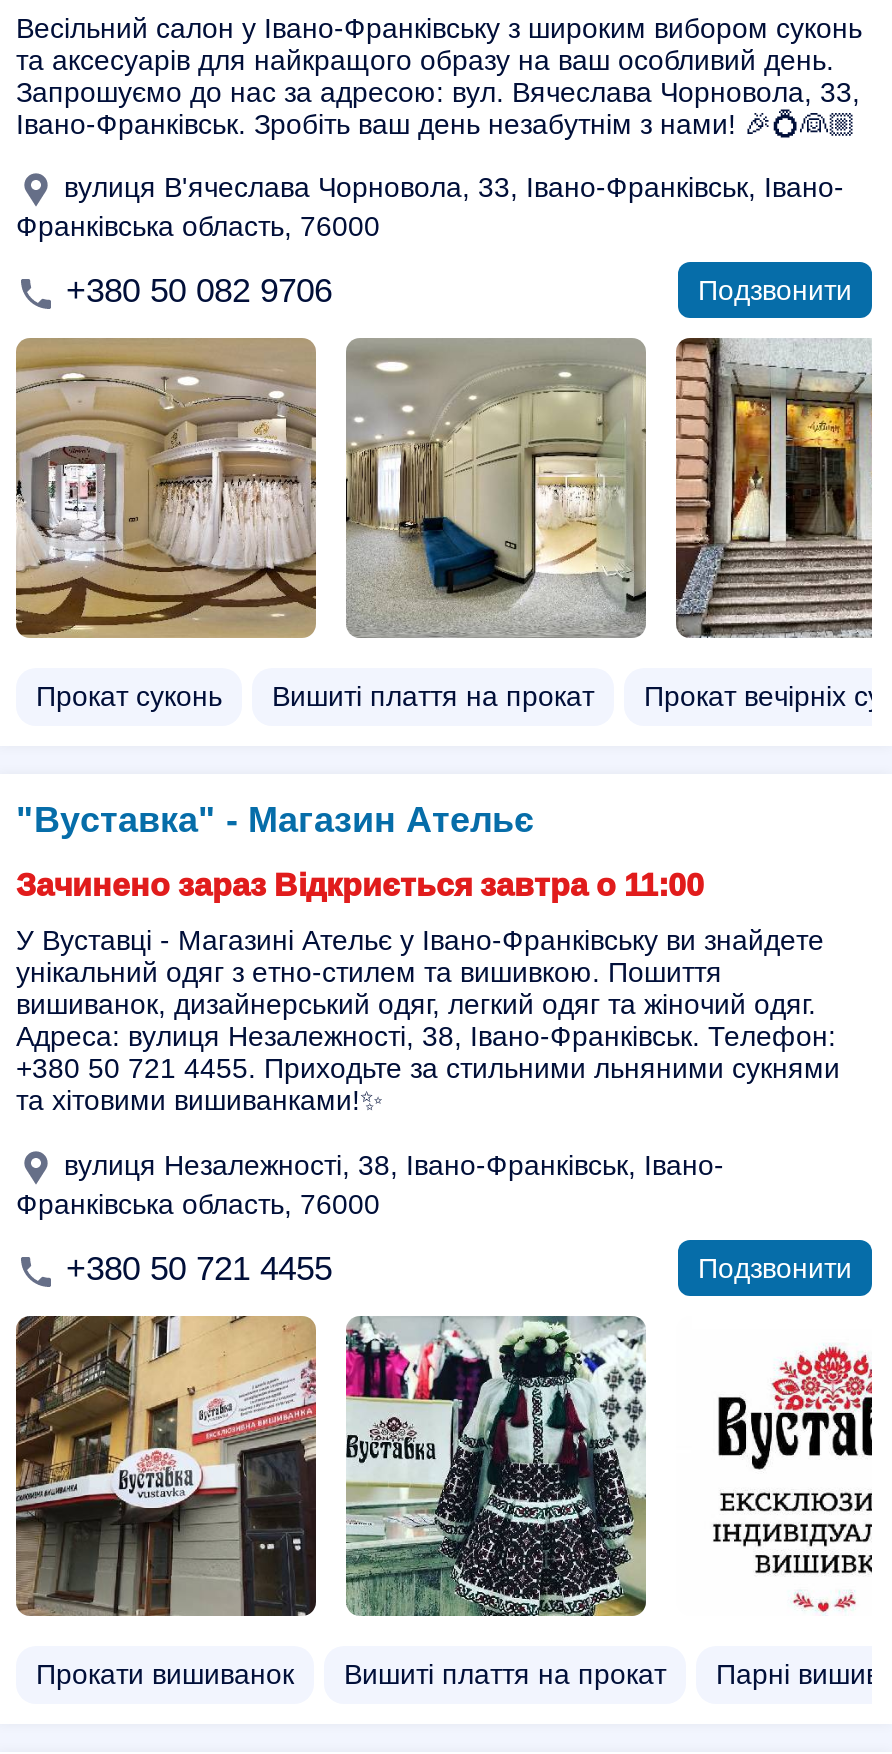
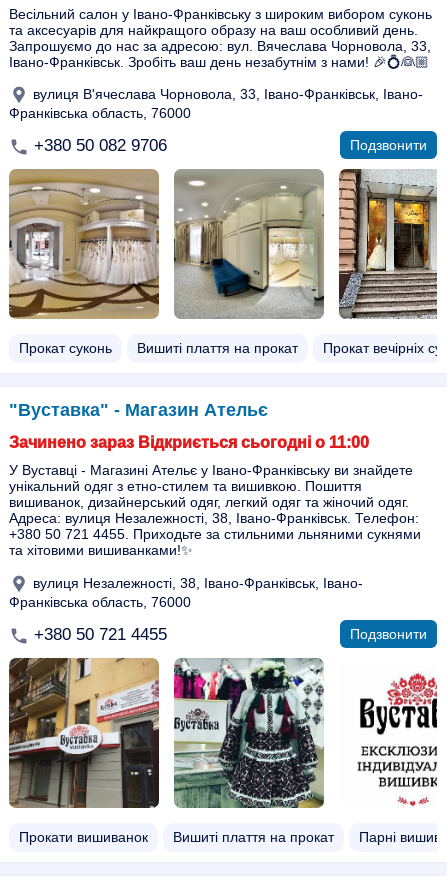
- Зачинено зараз Відкриється завтра о 11:00
+ Зачинено зараз Відкриється сьогодні о 11:00
